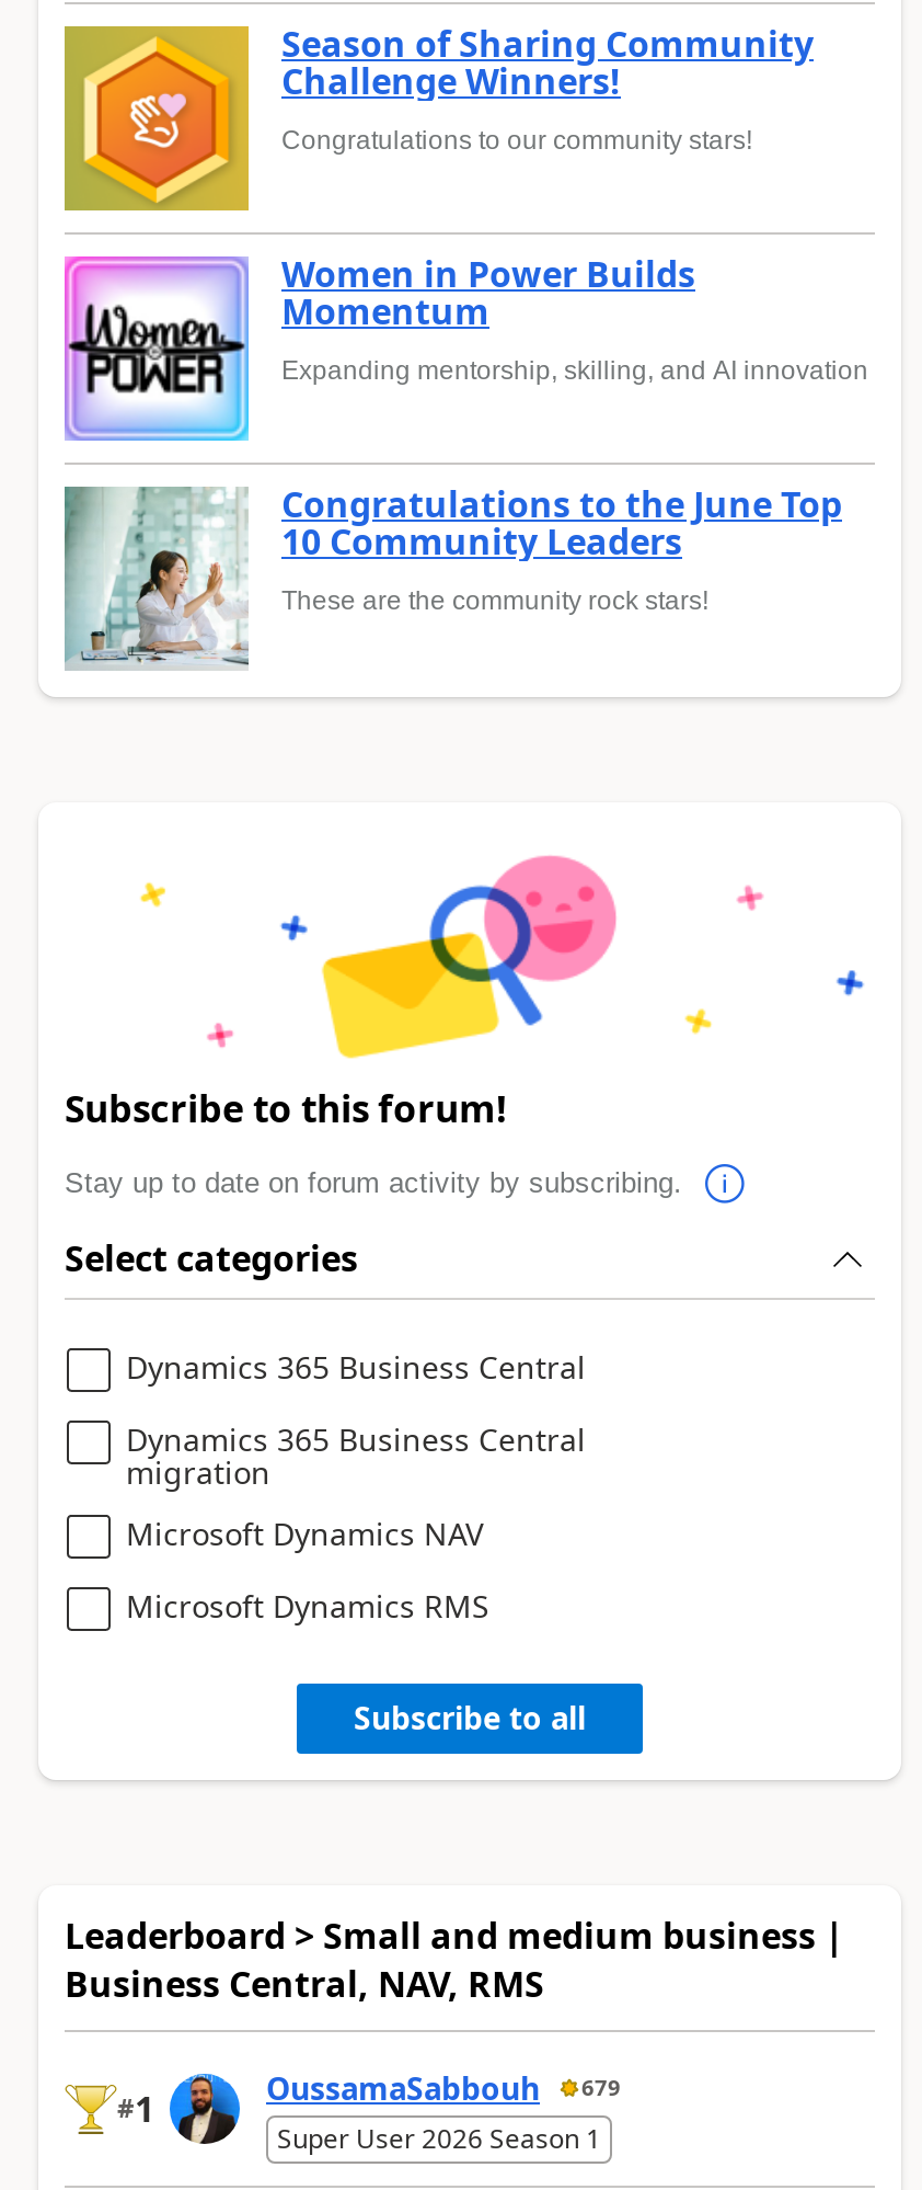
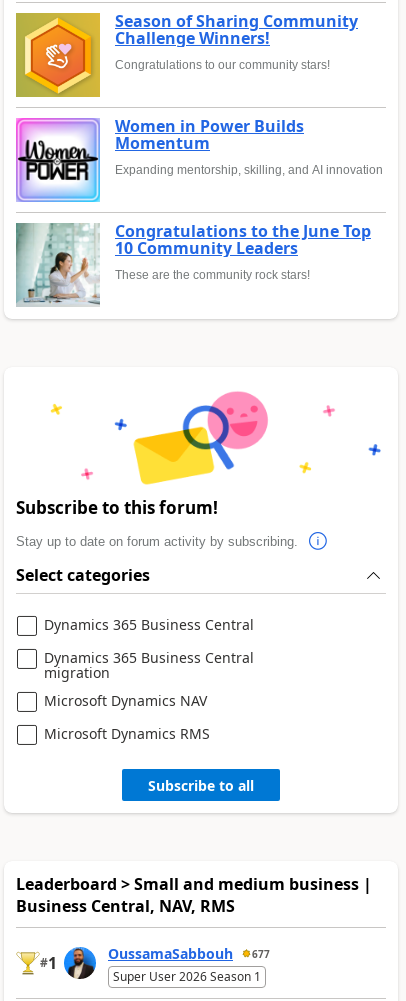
- OussamaSabbouh 679
+ OussamaSabbouh 677
